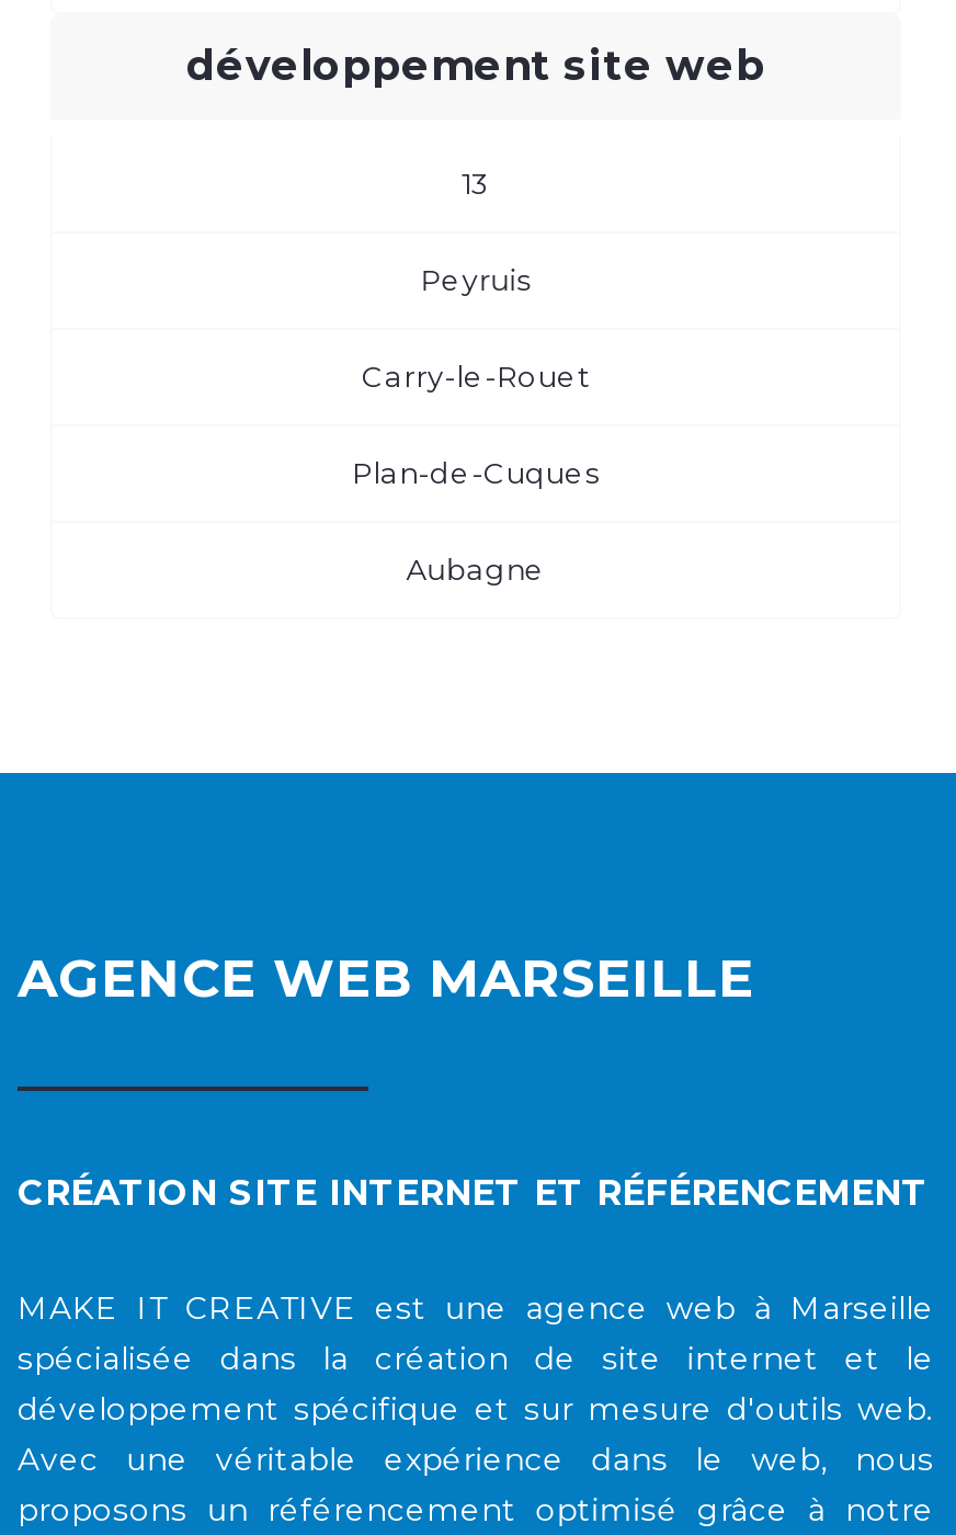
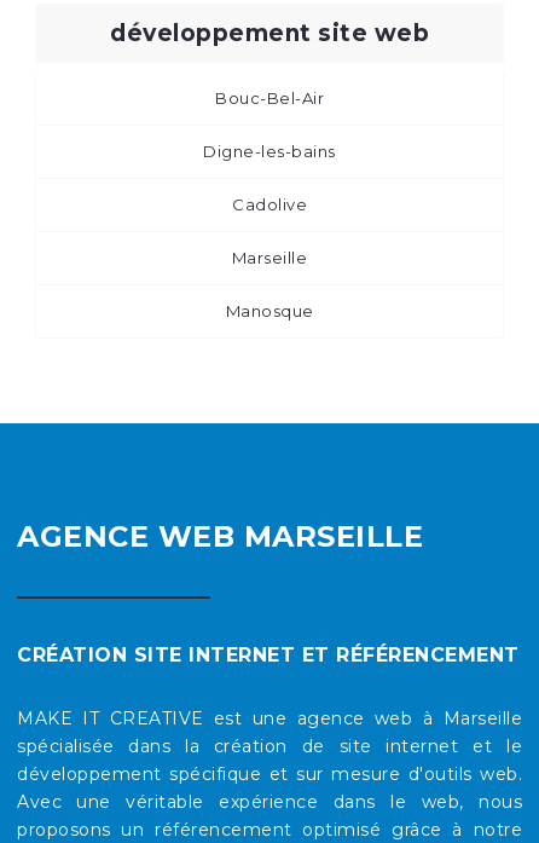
- 13
+ Bouc-Bel-Air

- Peyruis
+ Digne-les-bains

- Carry-le-Rouet
+ Cadolive

- Plan-de-Cuques
+ Marseille

- Aubagne
+ Manosque
